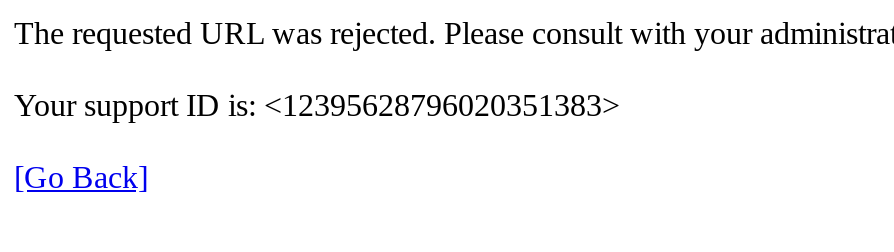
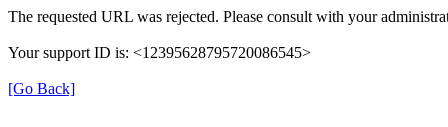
- Your support ID is: <12395628796020351383>
+ Your support ID is: <12395628795720086545>
